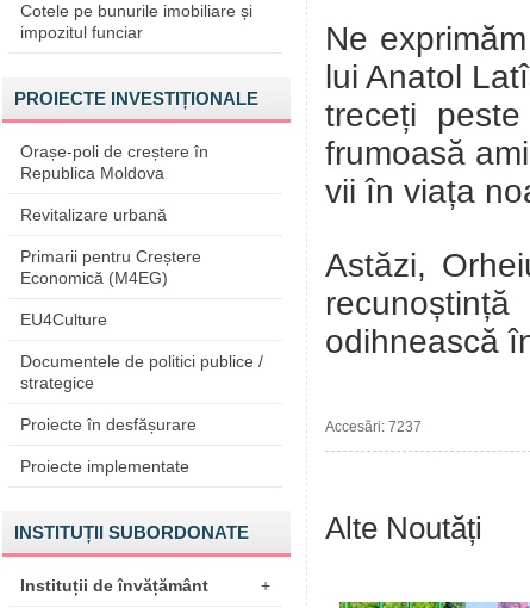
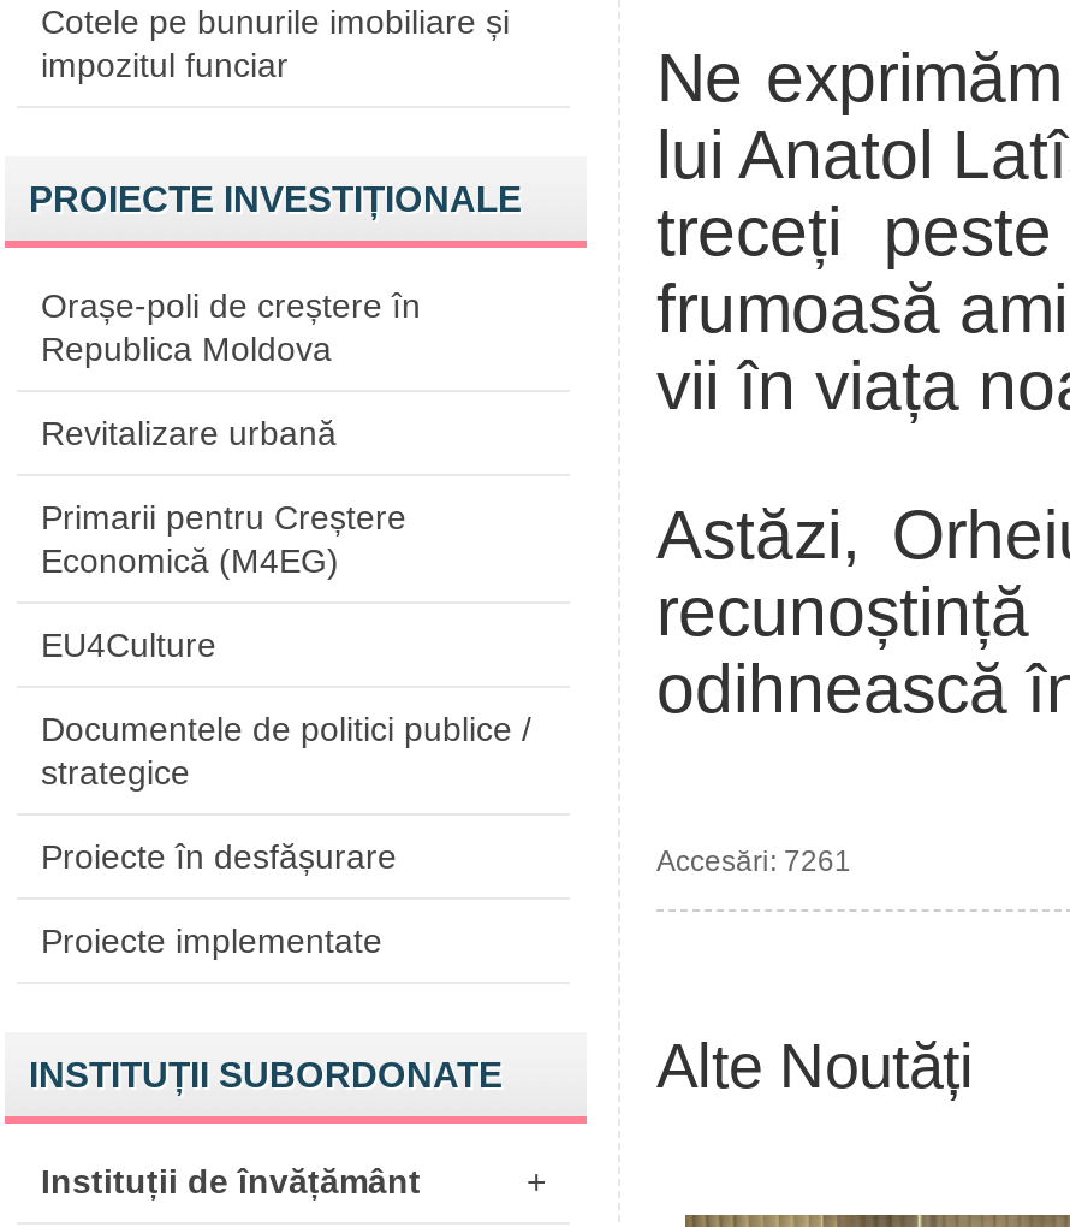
- Accesări: 7237
+ Accesări: 7261
